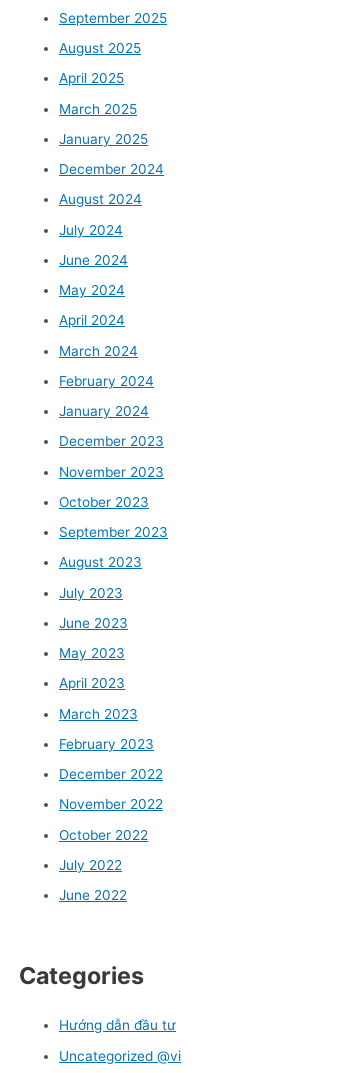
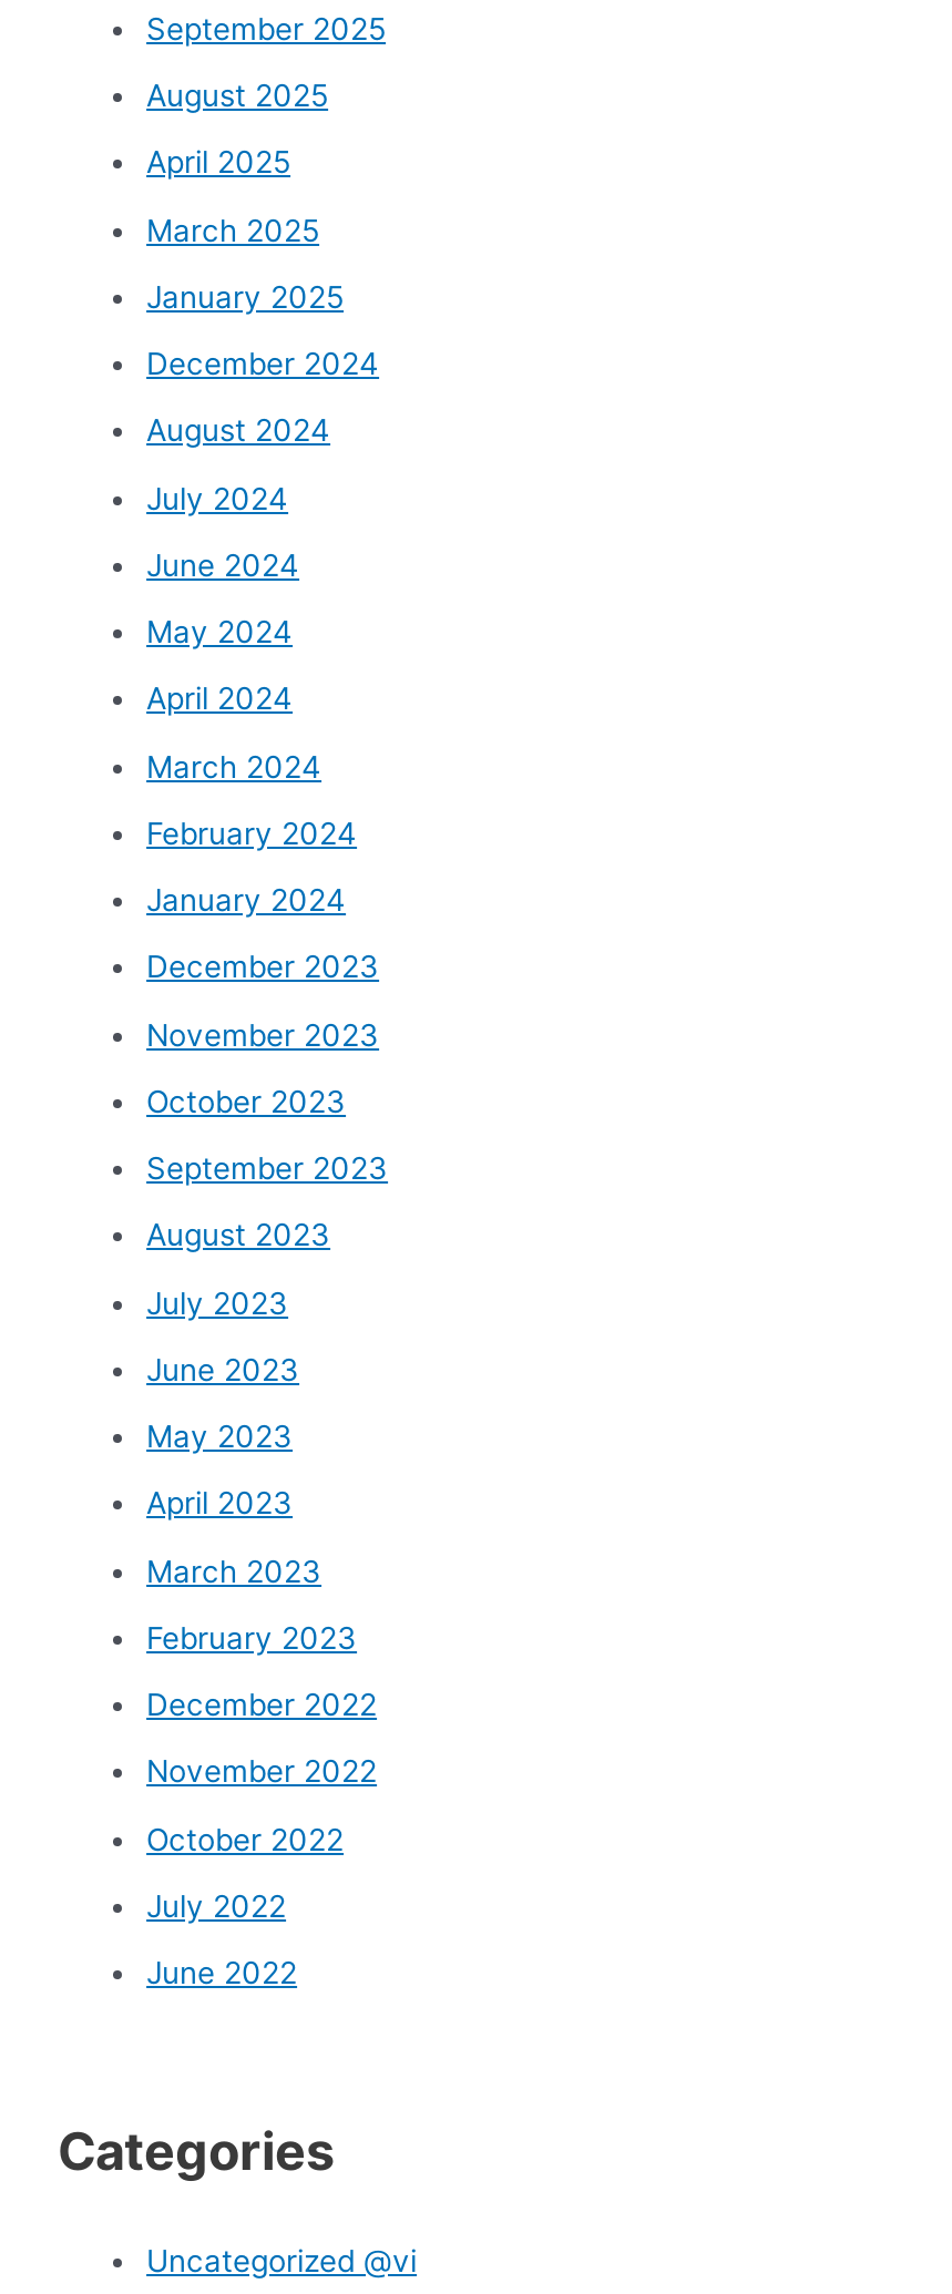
- Hướng dẫn đầu tư
